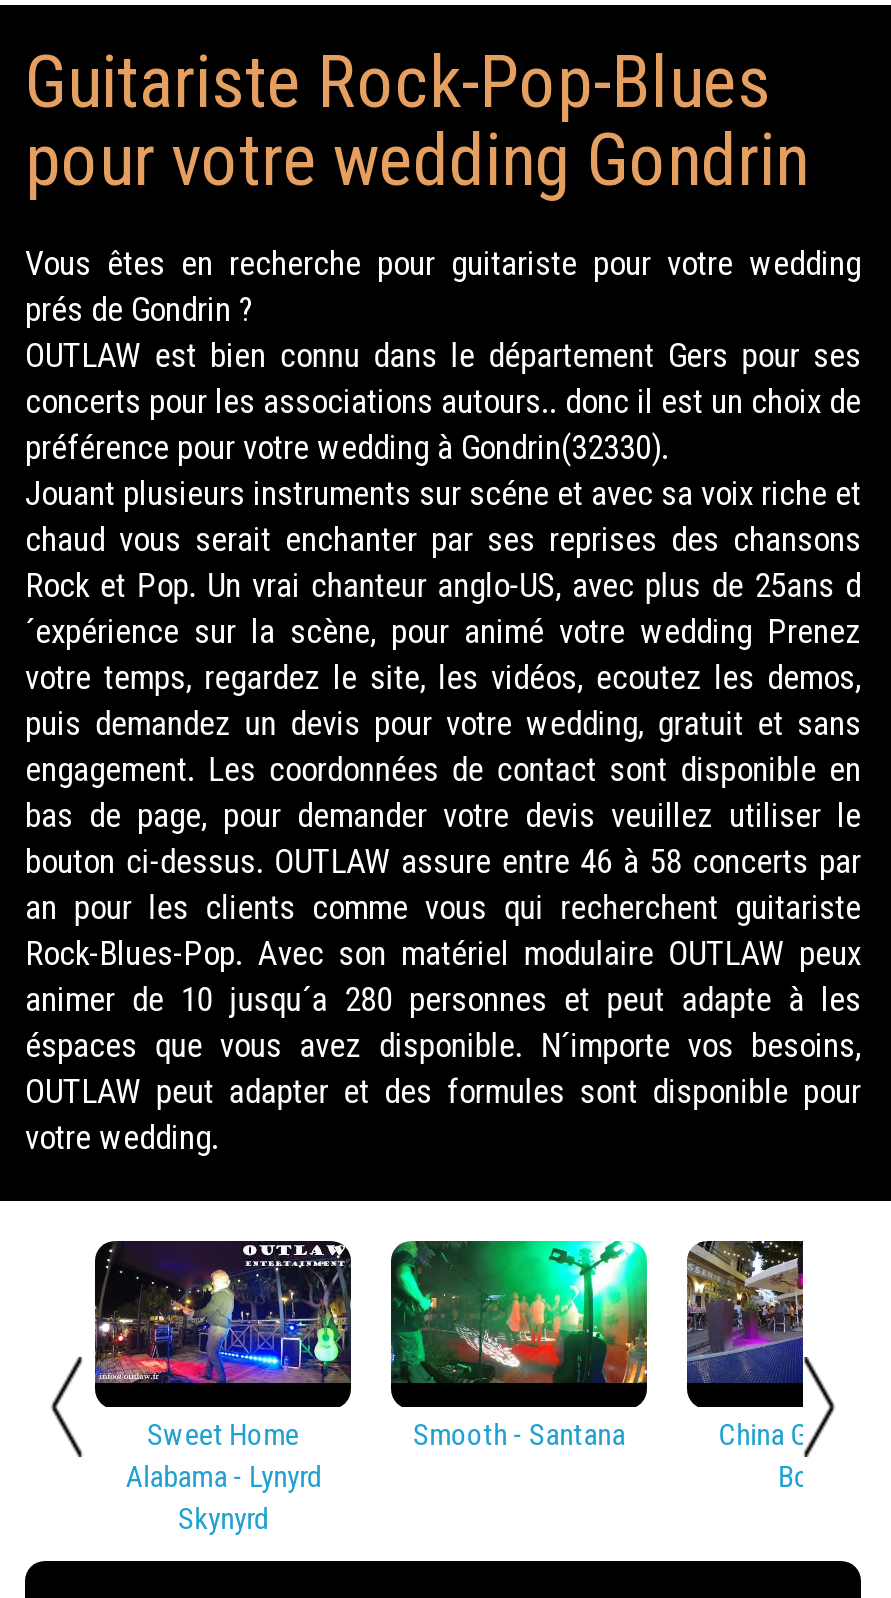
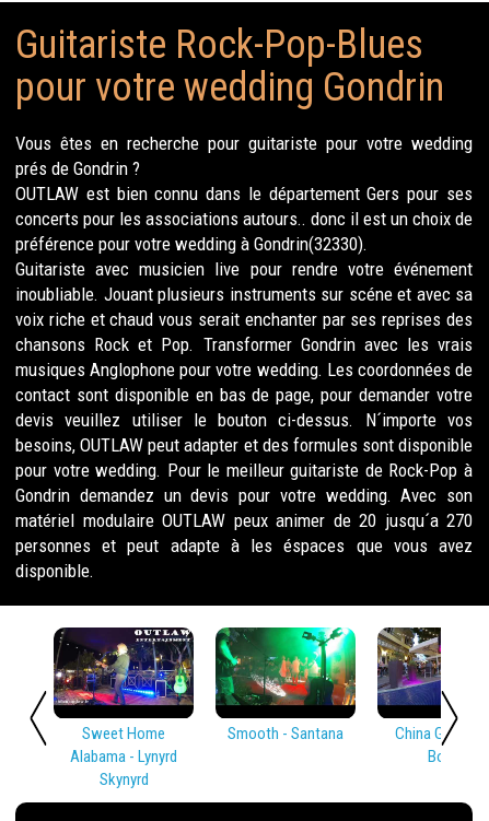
- Jouant plusieurs instruments sur scéne et avec sa voix riche et
- chaud vous serait enchanter par ses reprises des chansons
- Rock et Pop. Un vrai chanteur anglo-US, avec plus de 25ans d
- ´expérience sur la scène, pour animé votre wedding Prenez
- votre temps, regardez le site, les vidéos, ecoutez les demos,
- puis demandez un devis pour votre wedding, gratuit et sans
- engagement. Les coordonnées de contact sont disponible en
- bas de page, pour demander votre devis veuillez utiliser le
- bouton ci-dessus. OUTLAW assure entre 46 à 58 concerts par
- an pour les clients comme vous qui recherchent guitariste
- Rock-Blues-Pop. Avec son matériel modulaire OUTLAW peux
- animer de 10 jusqu´a 280 personnes et peut adapte à les
- éspaces que vous avez disponible. N´importe vos besoins,
- OUTLAW peut adapter et des formules sont disponible pour
- votre wedding.
+ Guitariste avec musicien live pour rendre votre événement
+ inoubliable. Jouant plusieurs instruments sur scéne et avec sa
+ voix riche et chaud vous serait enchanter par ses reprises des
+ chansons Rock et Pop. Transformer Gondrin avec les vrais
+ musiques Anglophone pour votre wedding. Les coordonnées de
+ contact sont disponible en bas de page, pour demander votre
+ devis veuillez utiliser le bouton ci-dessus. N´importe vos
+ besoins, OUTLAW peut adapter et des formules sont disponible
+ pour votre wedding. Pour le meilleur guitariste de Rock-Pop à
+ Gondrin demandez un devis pour votre wedding. Avec son
+ matériel modulaire OUTLAW peux animer de 20 jusqu´a 270
+ personnes et peut adapte à les éspaces que vous avez
+ disponible.
